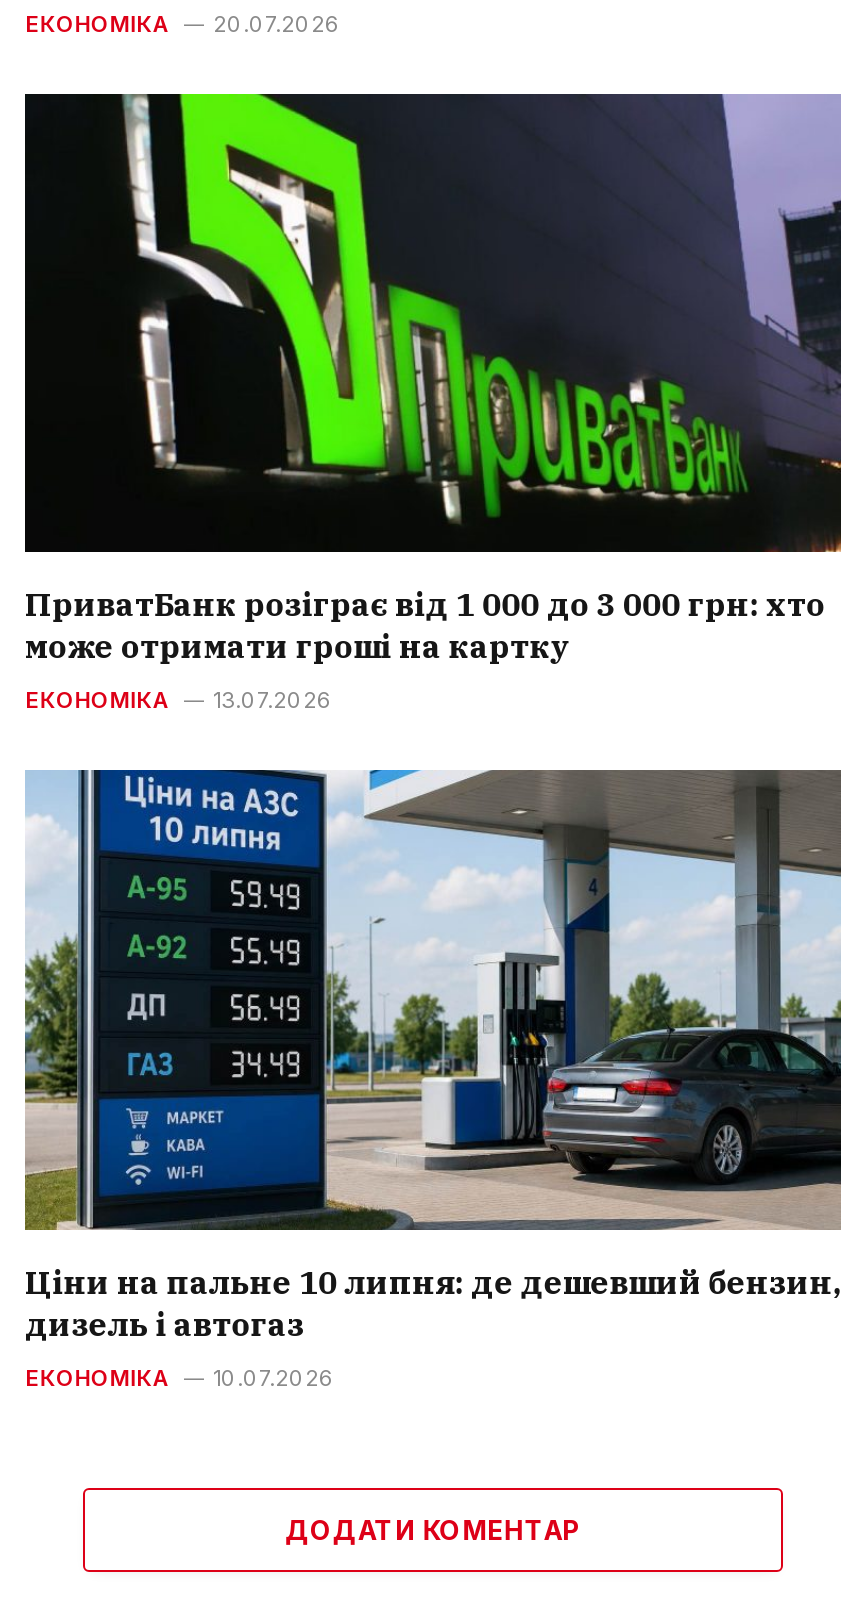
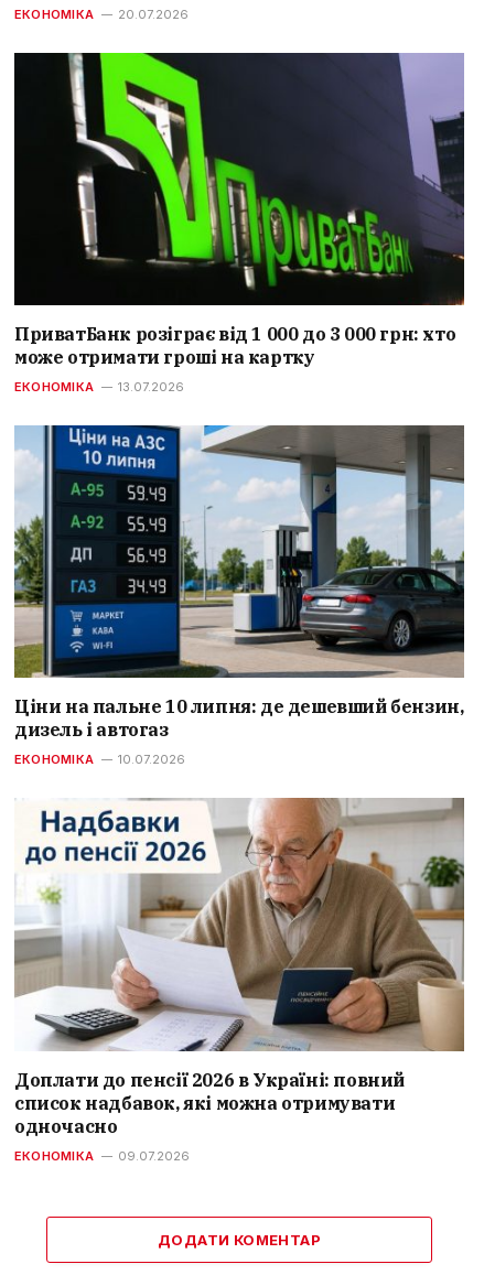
+ [image]
+ Доплати до пенсії 2026 в Україні: повний
+ список надбавок, які можна отримувати
+ одночасно
+ ЕКОНОМІКА
+ 09.07.2026
